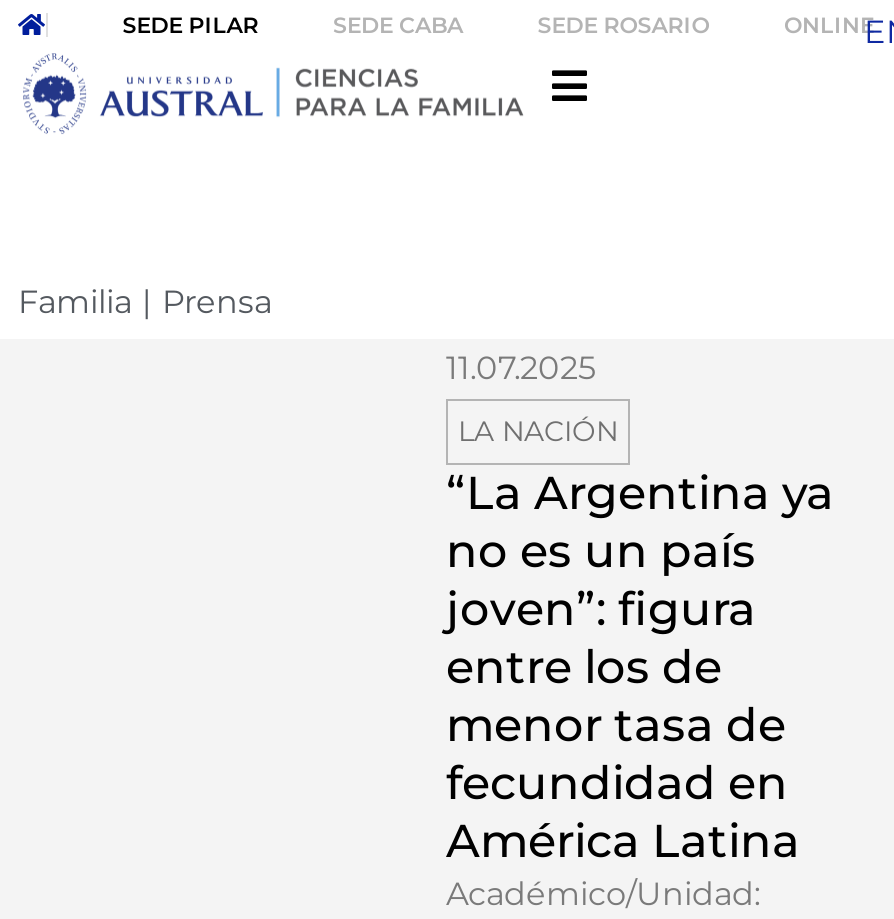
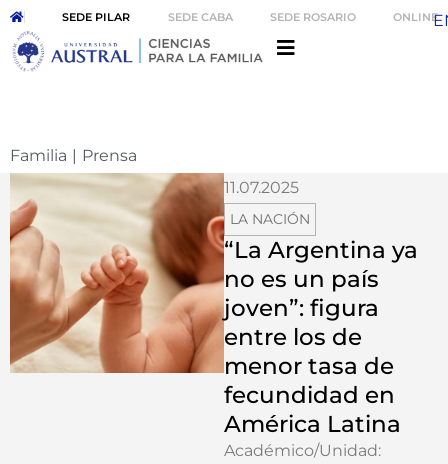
+ [image]
